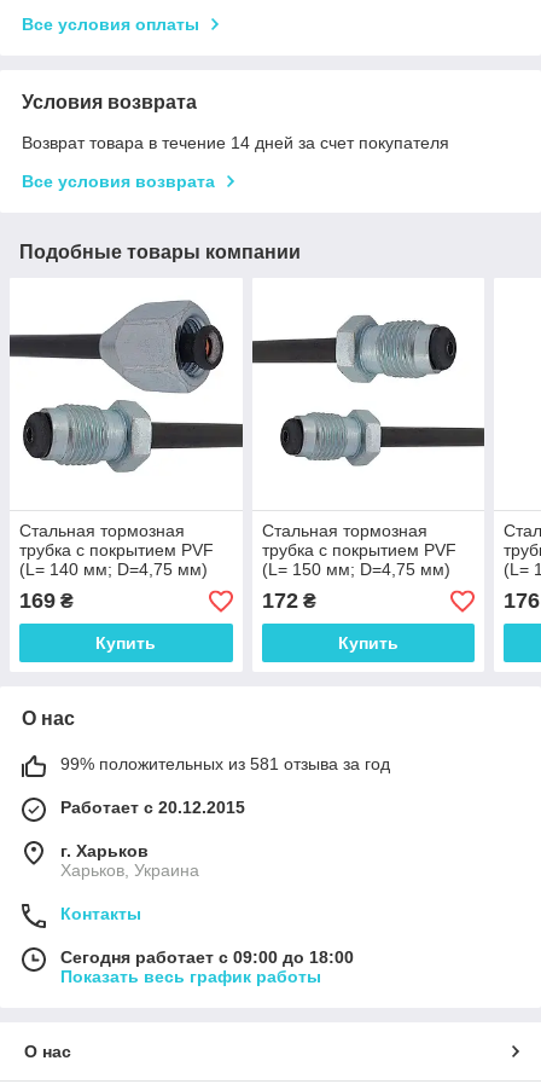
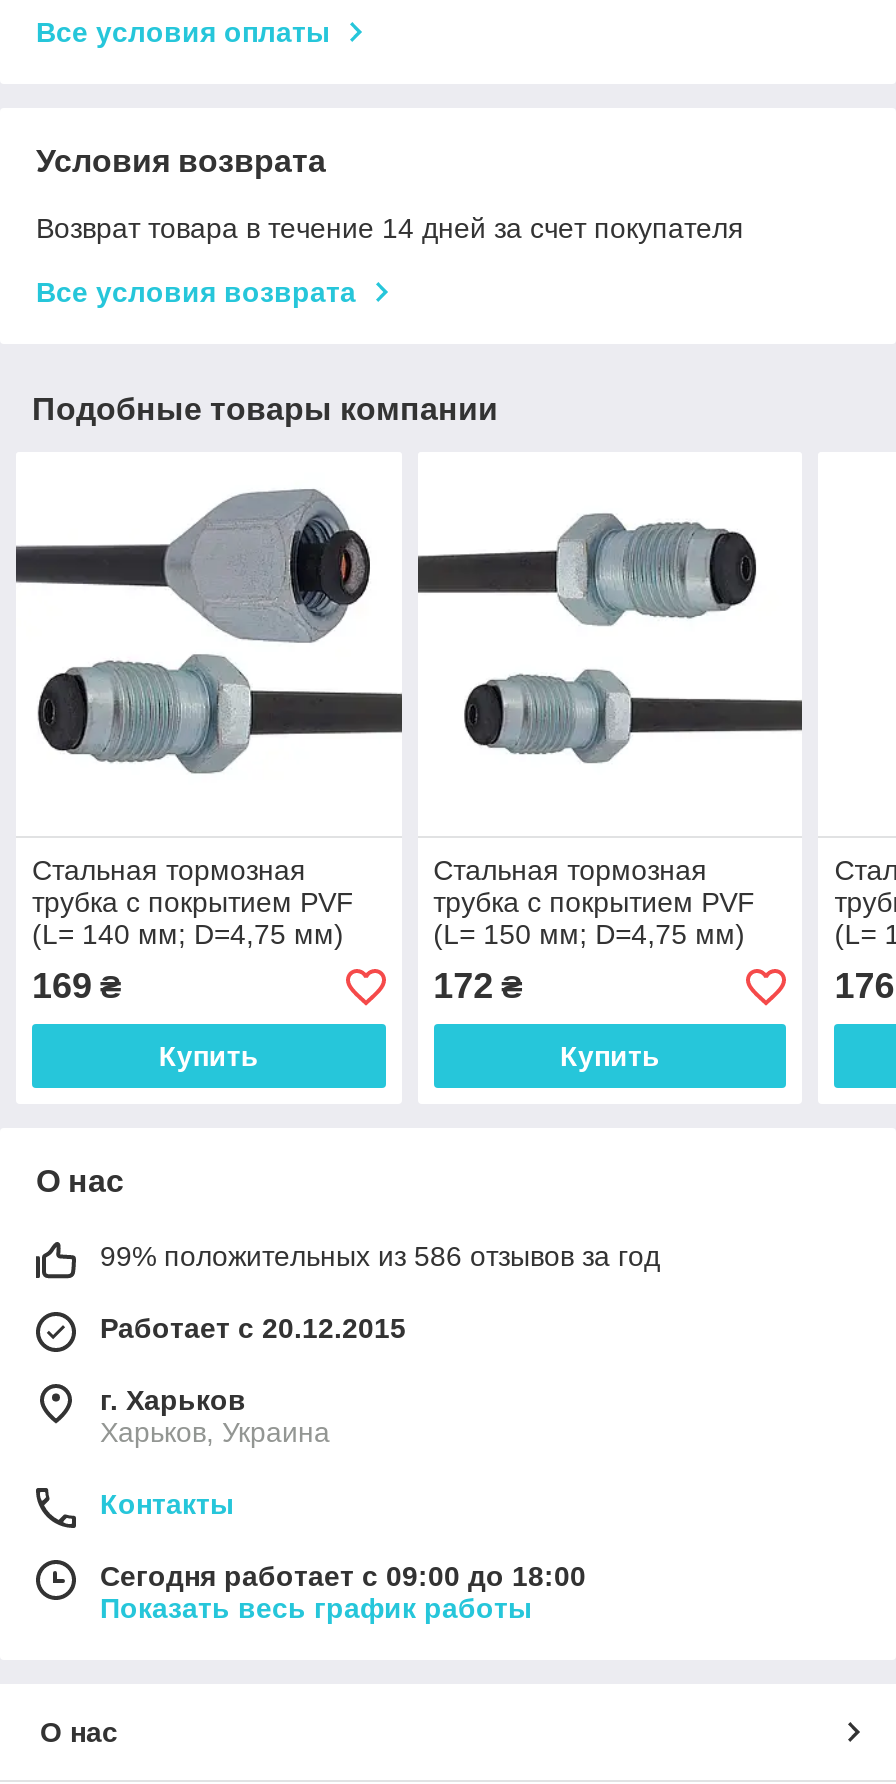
- 99% положительных из 581 отзыва за год
+ 99% положительных из 586 отзывов за год
